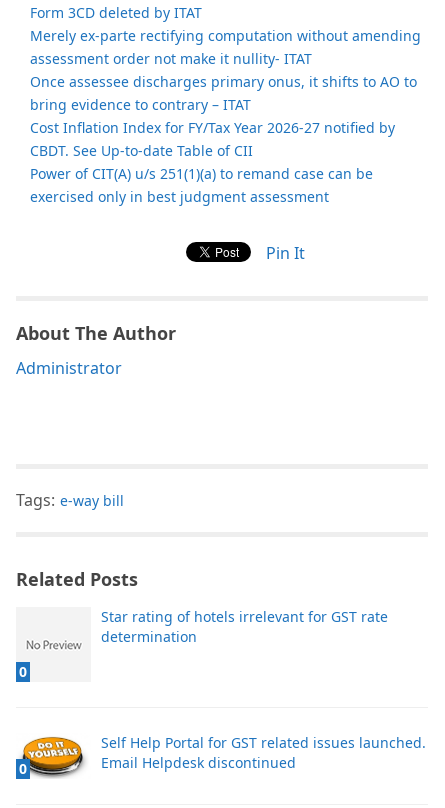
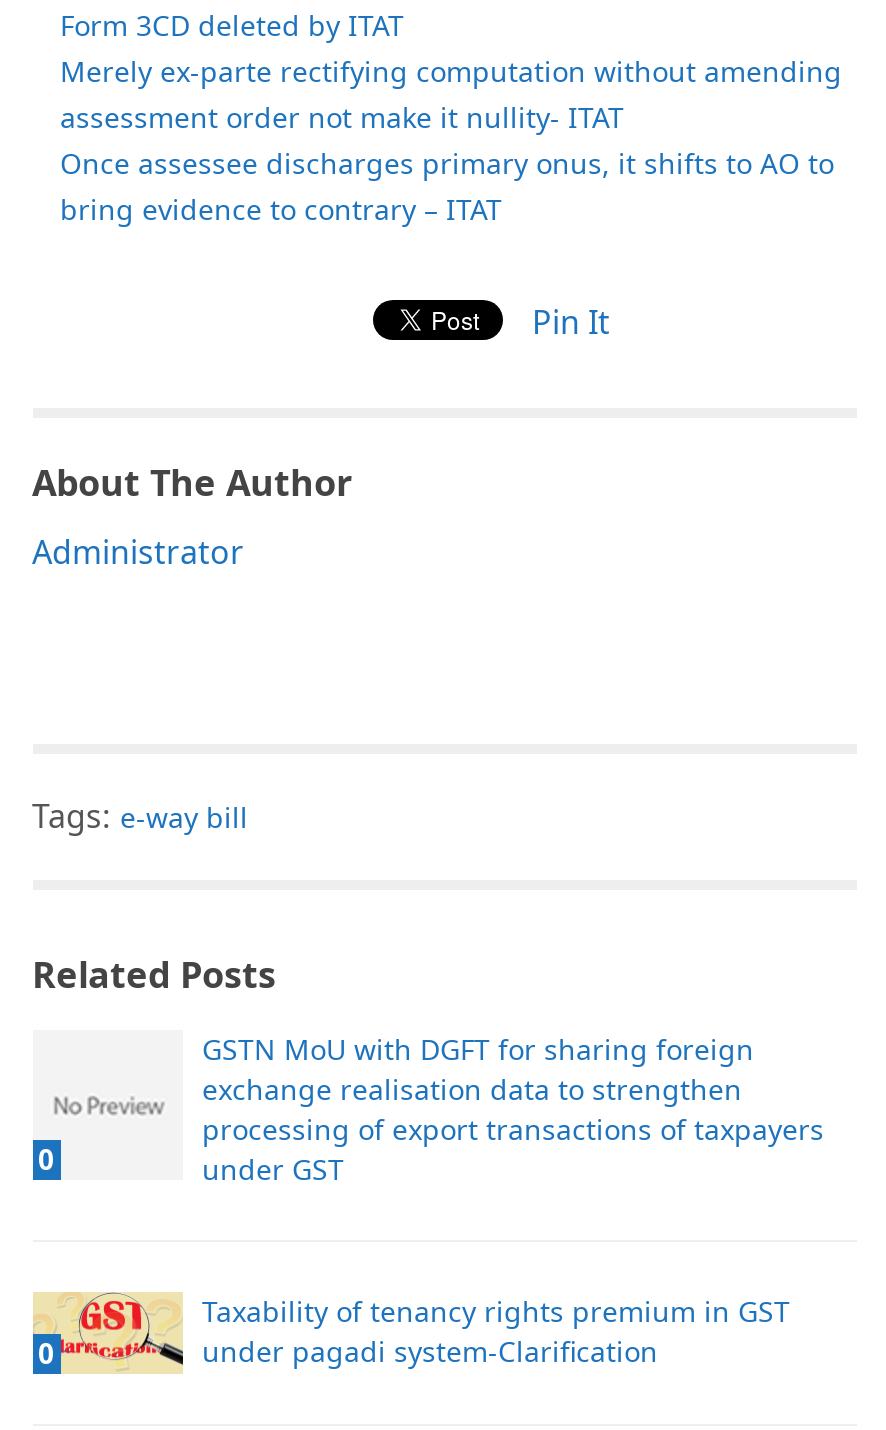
- Cost Inflation Index for FY/Tax Year 2026-27 notified by
- CBDT. See Up-to-date Table of CII
- Power of CIT(A) u/s 251(1)(a) to remand case can be
- exercised only in best judgment assessment

- Star rating of hotels irrelevant for GST rate
- determination
+ GSTN MoU with DGFT for sharing foreign
+ exchange realisation data to strengthen
+ processing of export transactions of taxpayers
+ under GST

- [image]
- Self Help Portal for GST related issues launched.
- Email Helpdesk discontinued
+ [image]
+ Taxability of tenancy rights premium in GST
+ under pagadi system-Clarification
